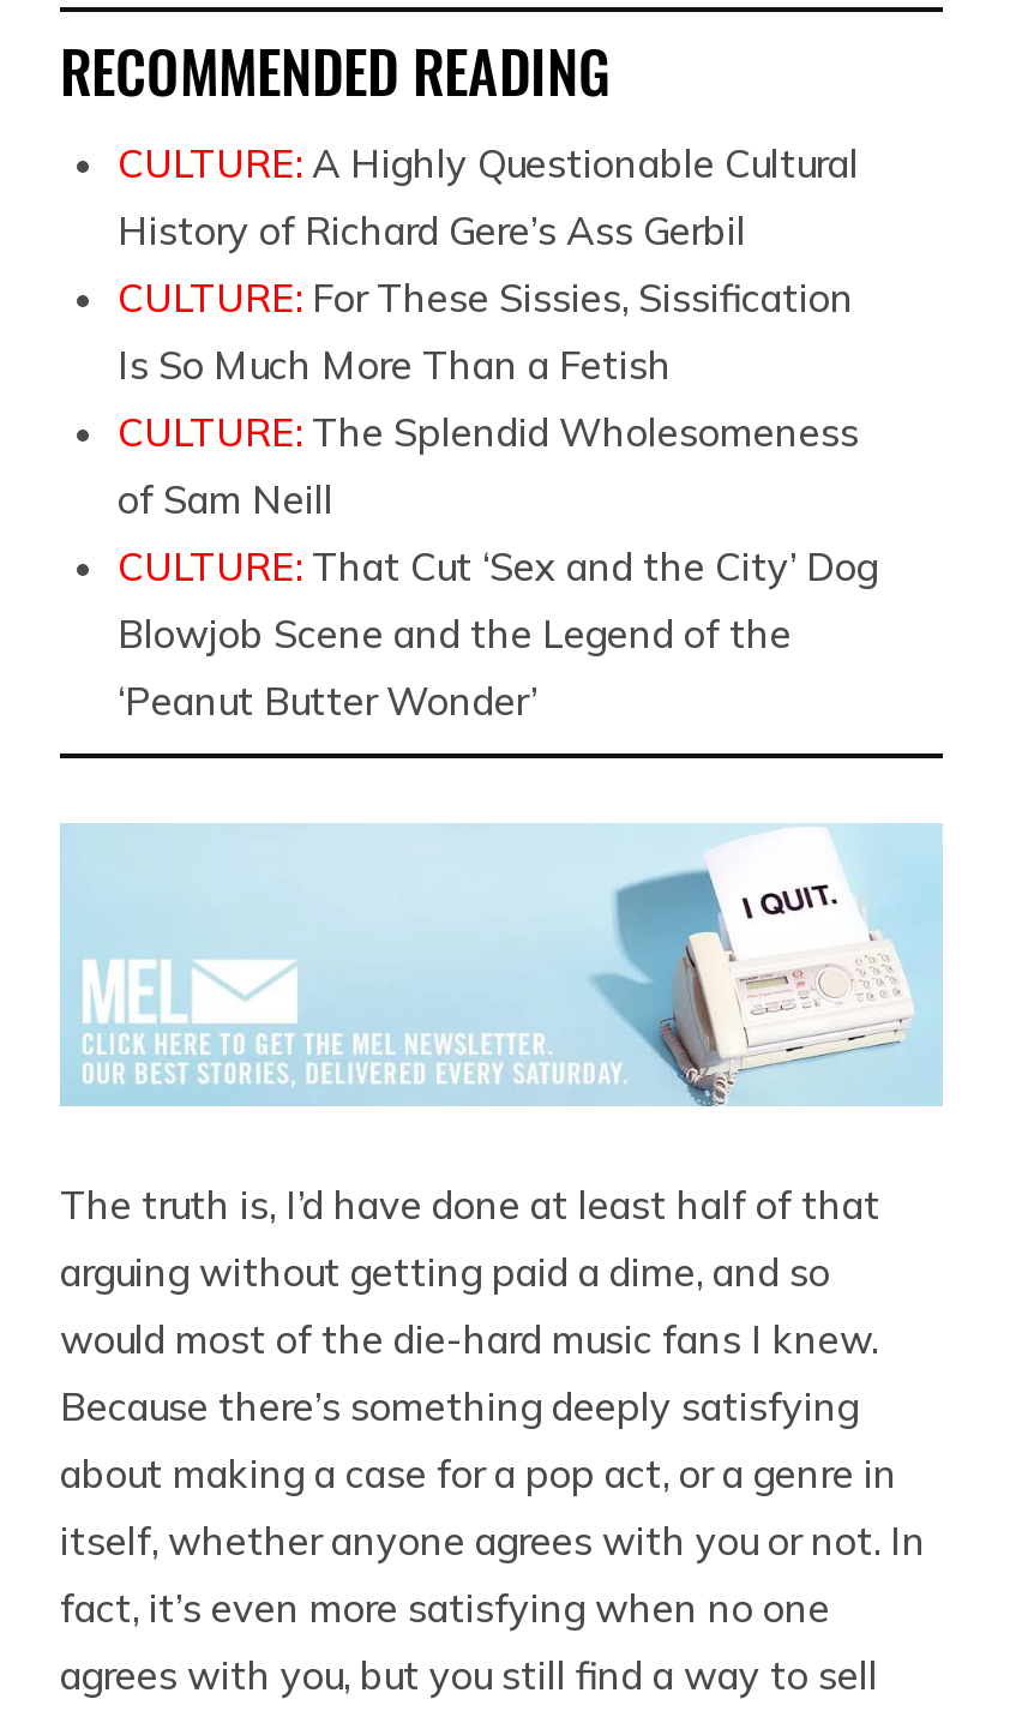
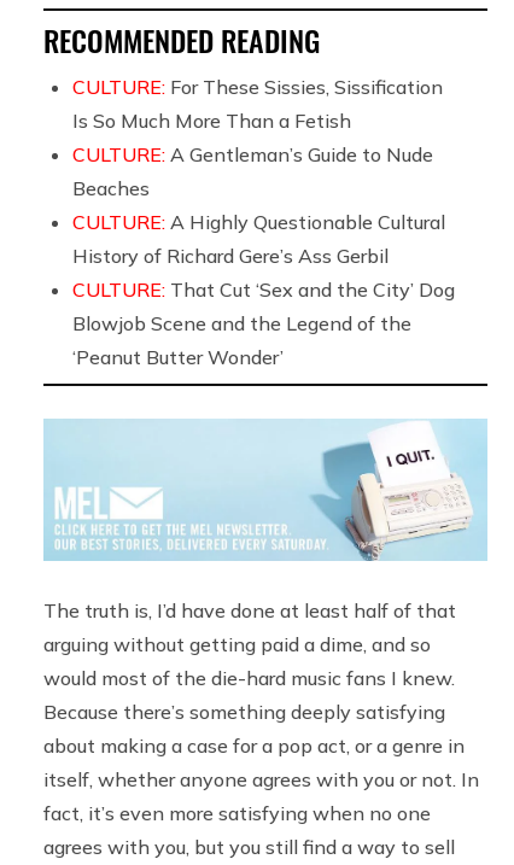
moved down: CULTURE: A Highly Questionable Cultural | History of Richard Gere’s Ass Gerbil

moved up: CULTURE: For These Sissies, Sissification | Is So Much More Than a Fetish

- CULTURE: The Splendid Wholesomeness
- of Sam Neill
+ CULTURE: A Gentleman’s Guide to Nude
+ Beaches
